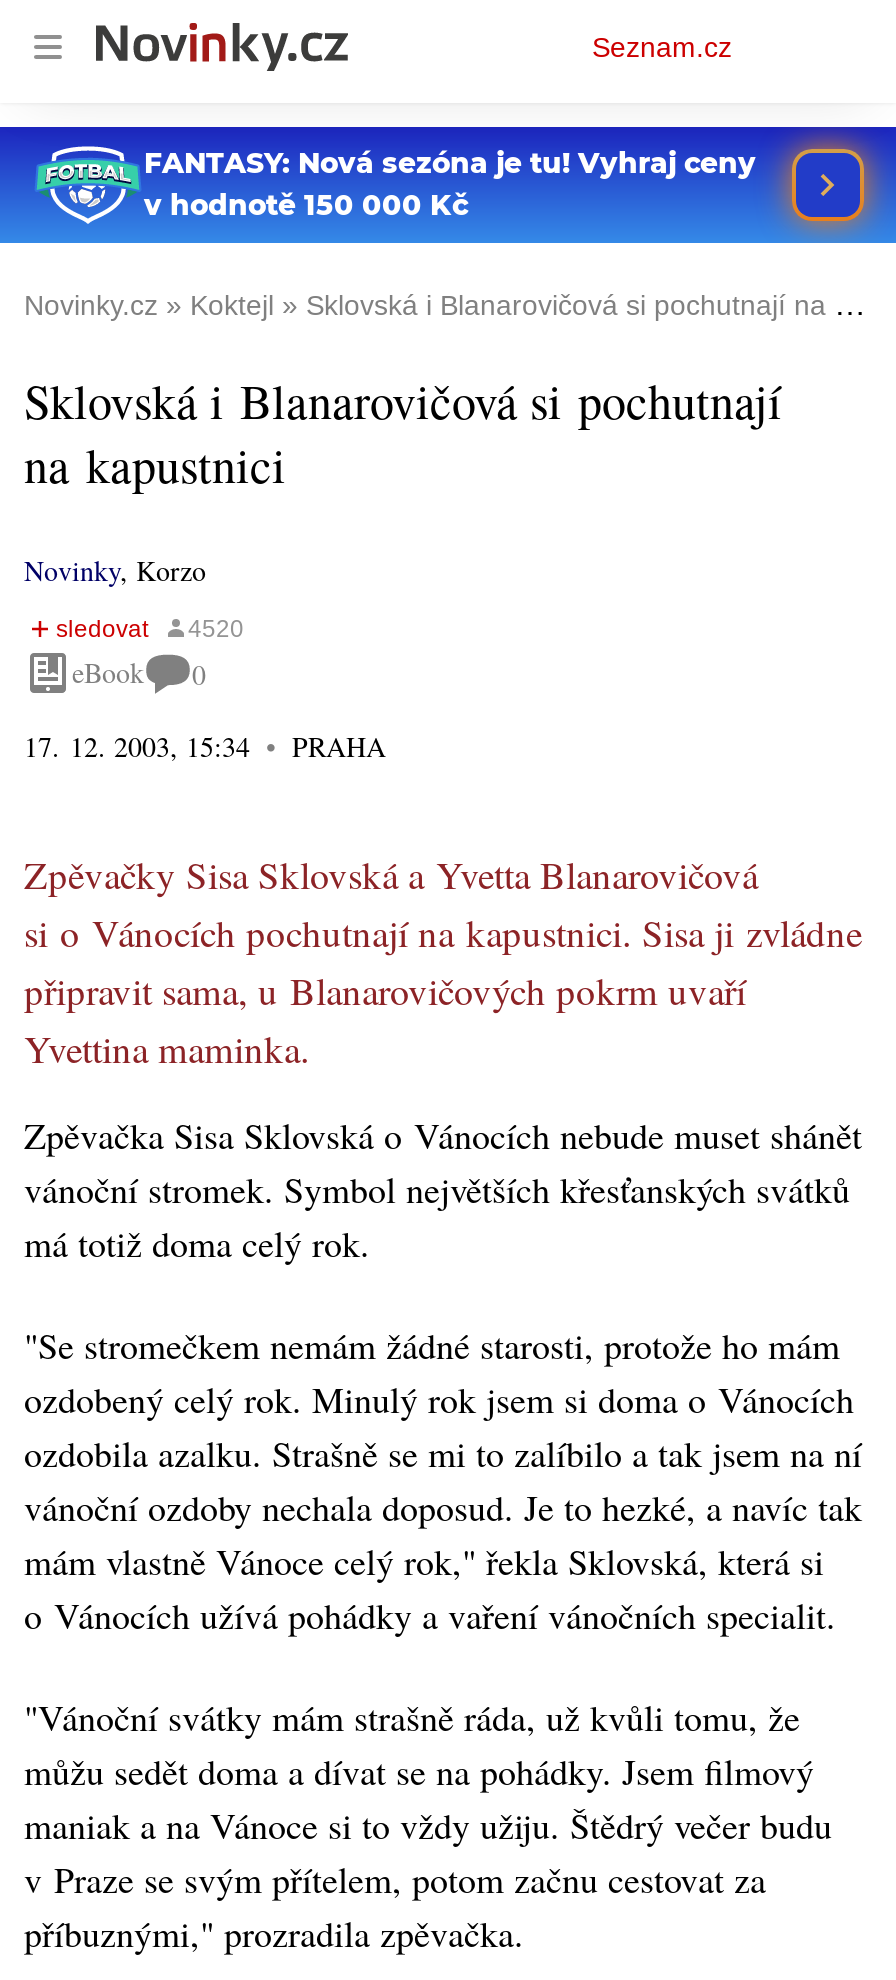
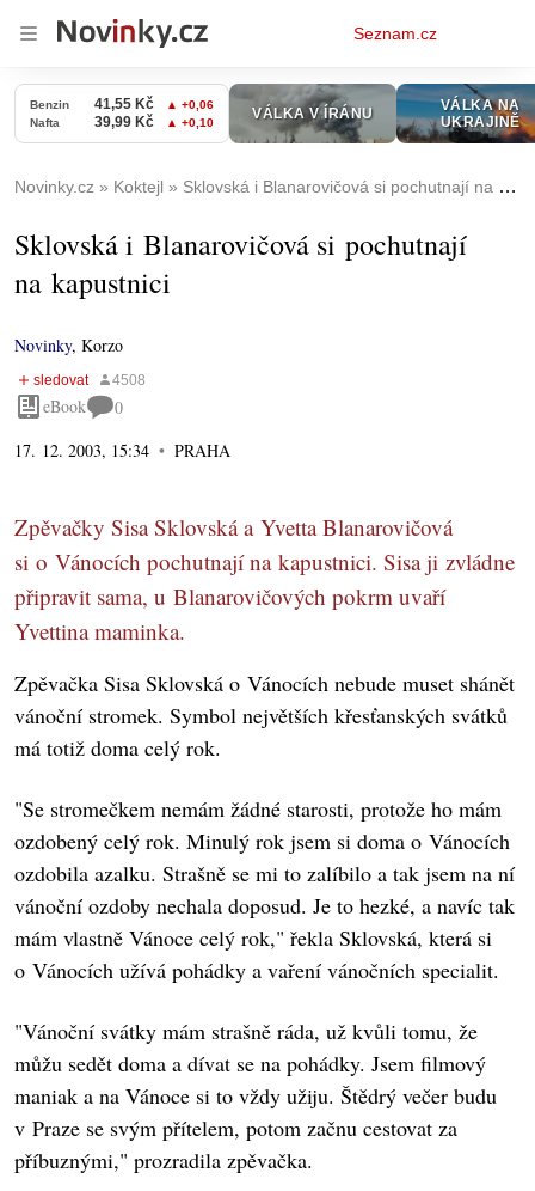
- [image]
+ [image]
